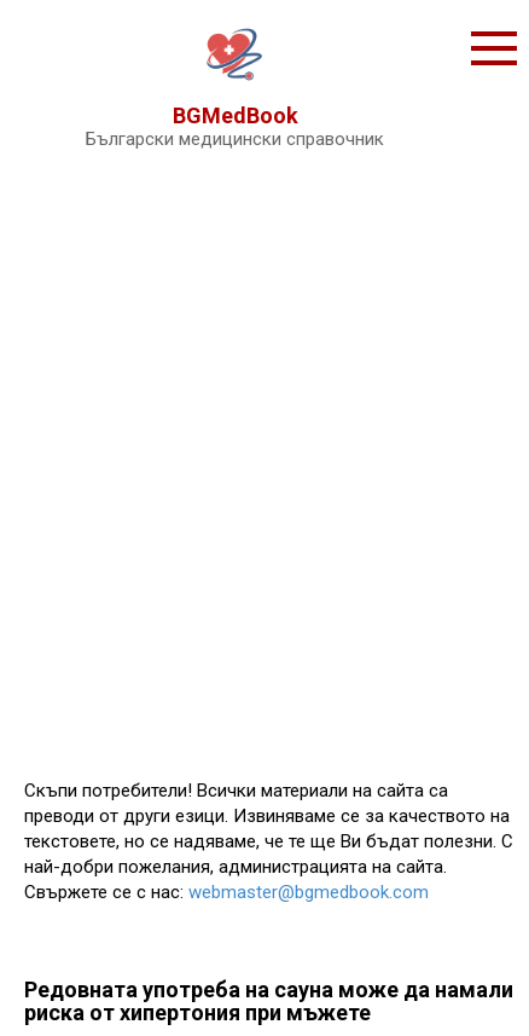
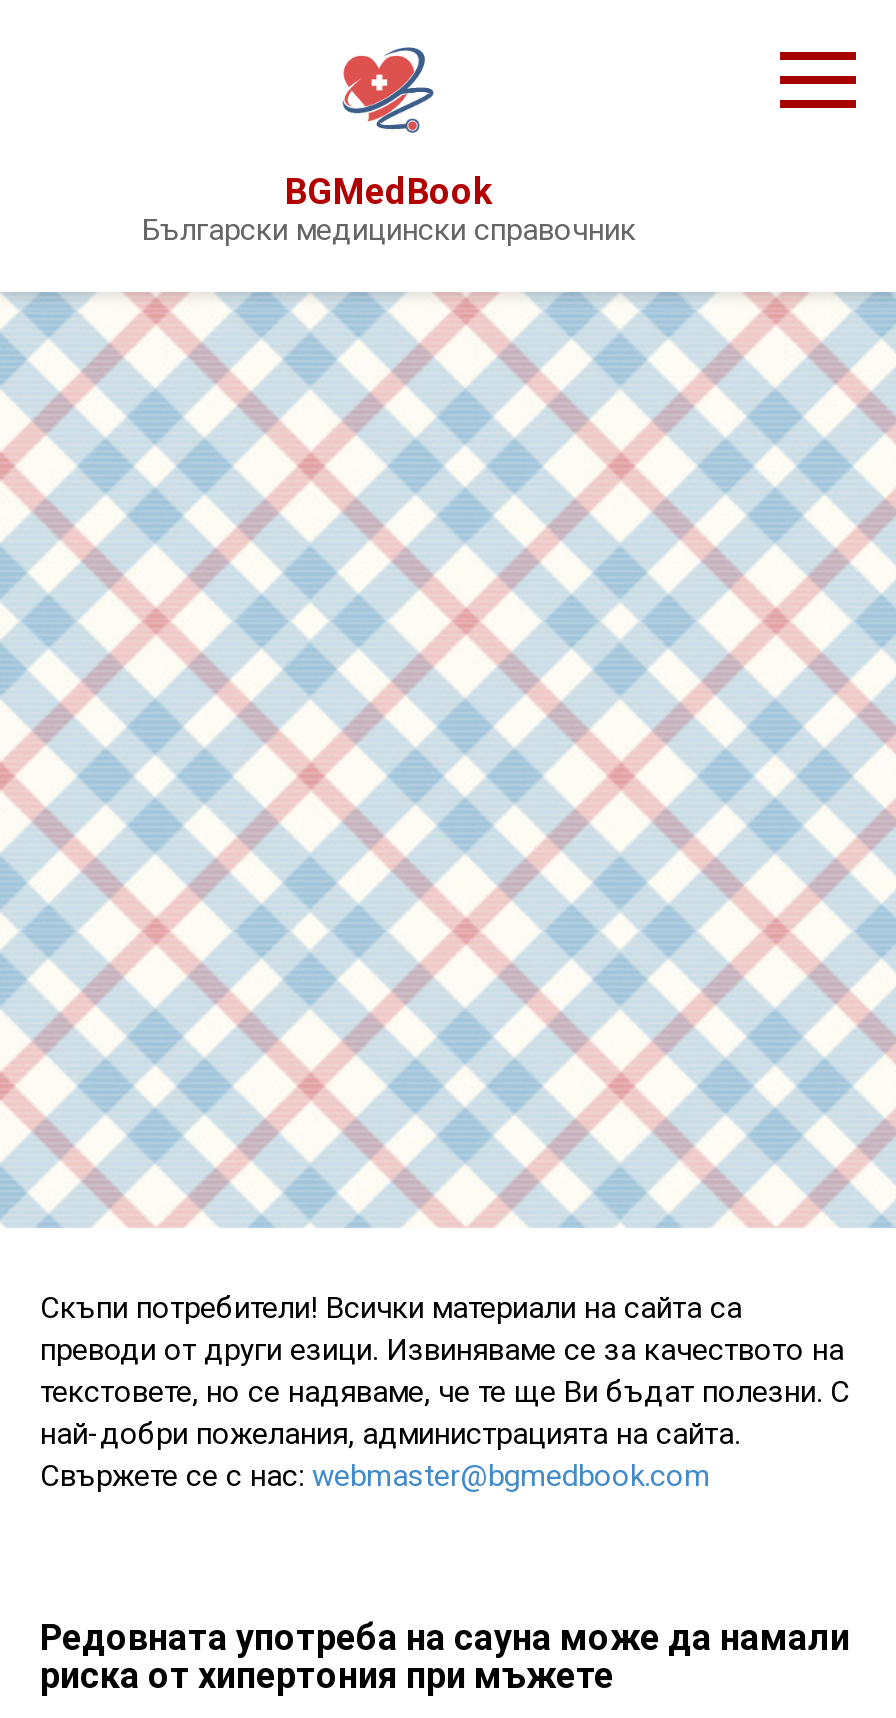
+ [image]
